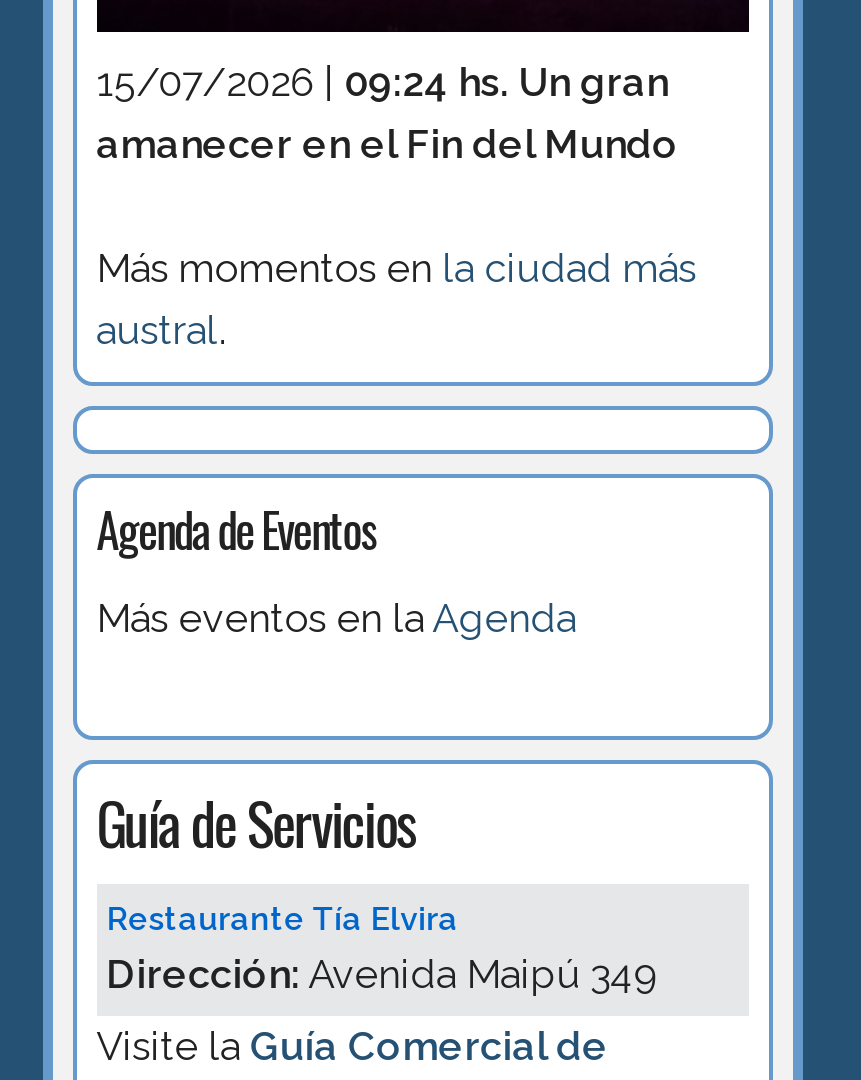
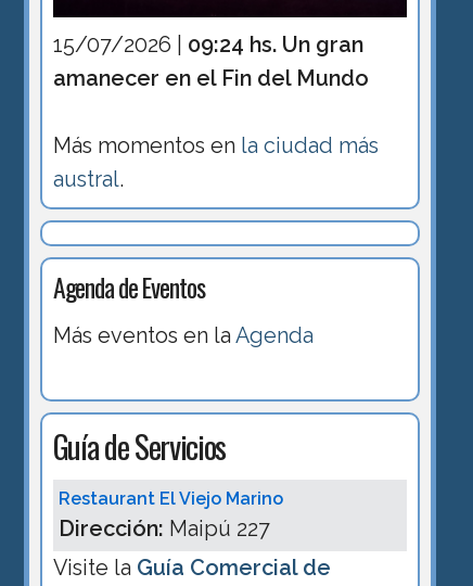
- Restaurante Tía Elvira
- Dirección: Avenida Maipú 349
+ Restaurant El Viejo Marino
+ Dirección: Maipú 227
